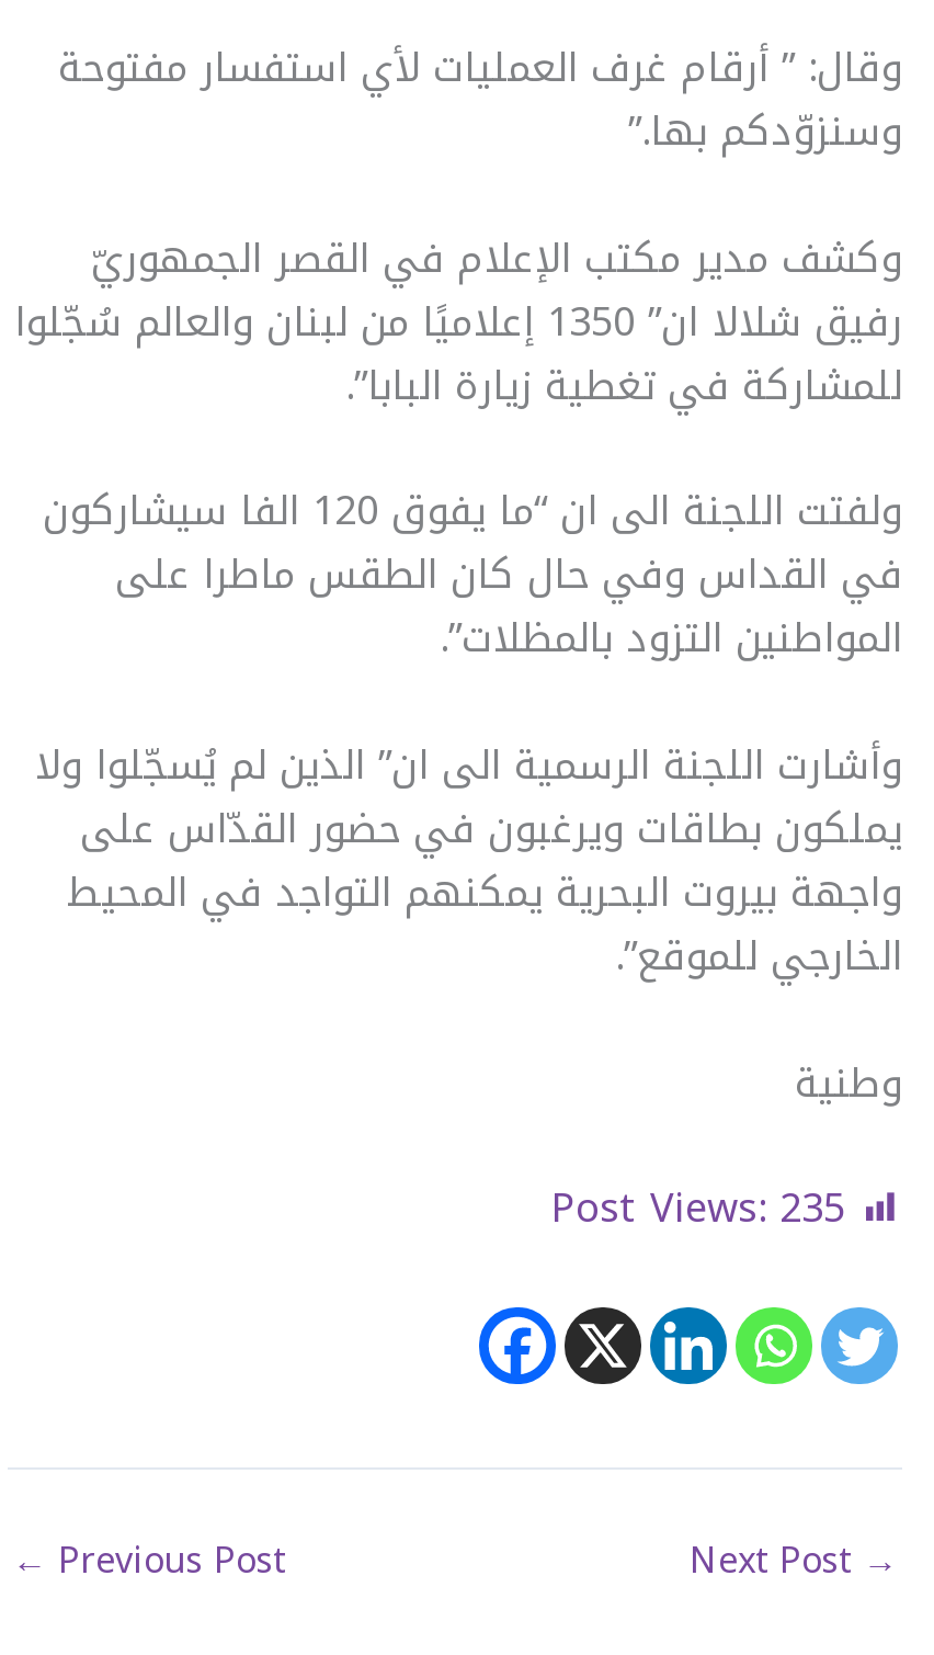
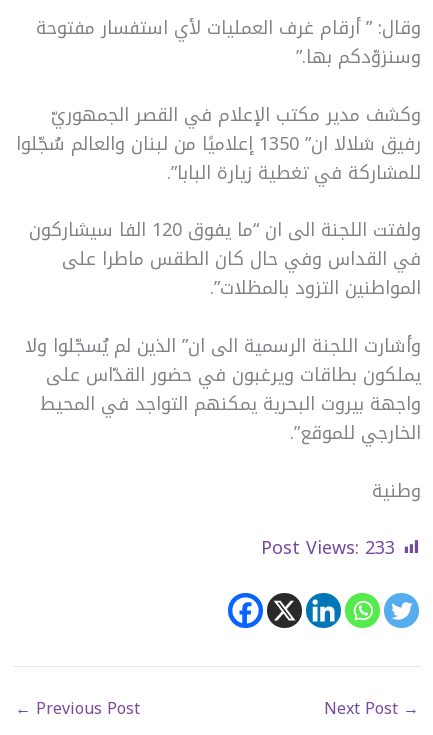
- Post Views: 235
+ Post Views: 233
